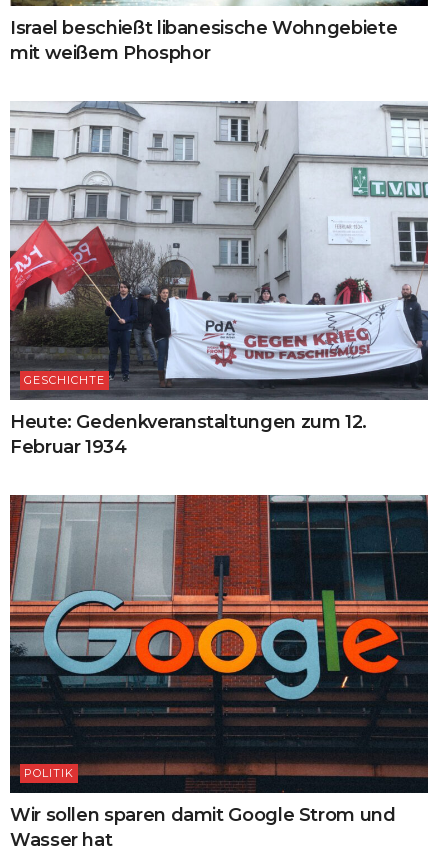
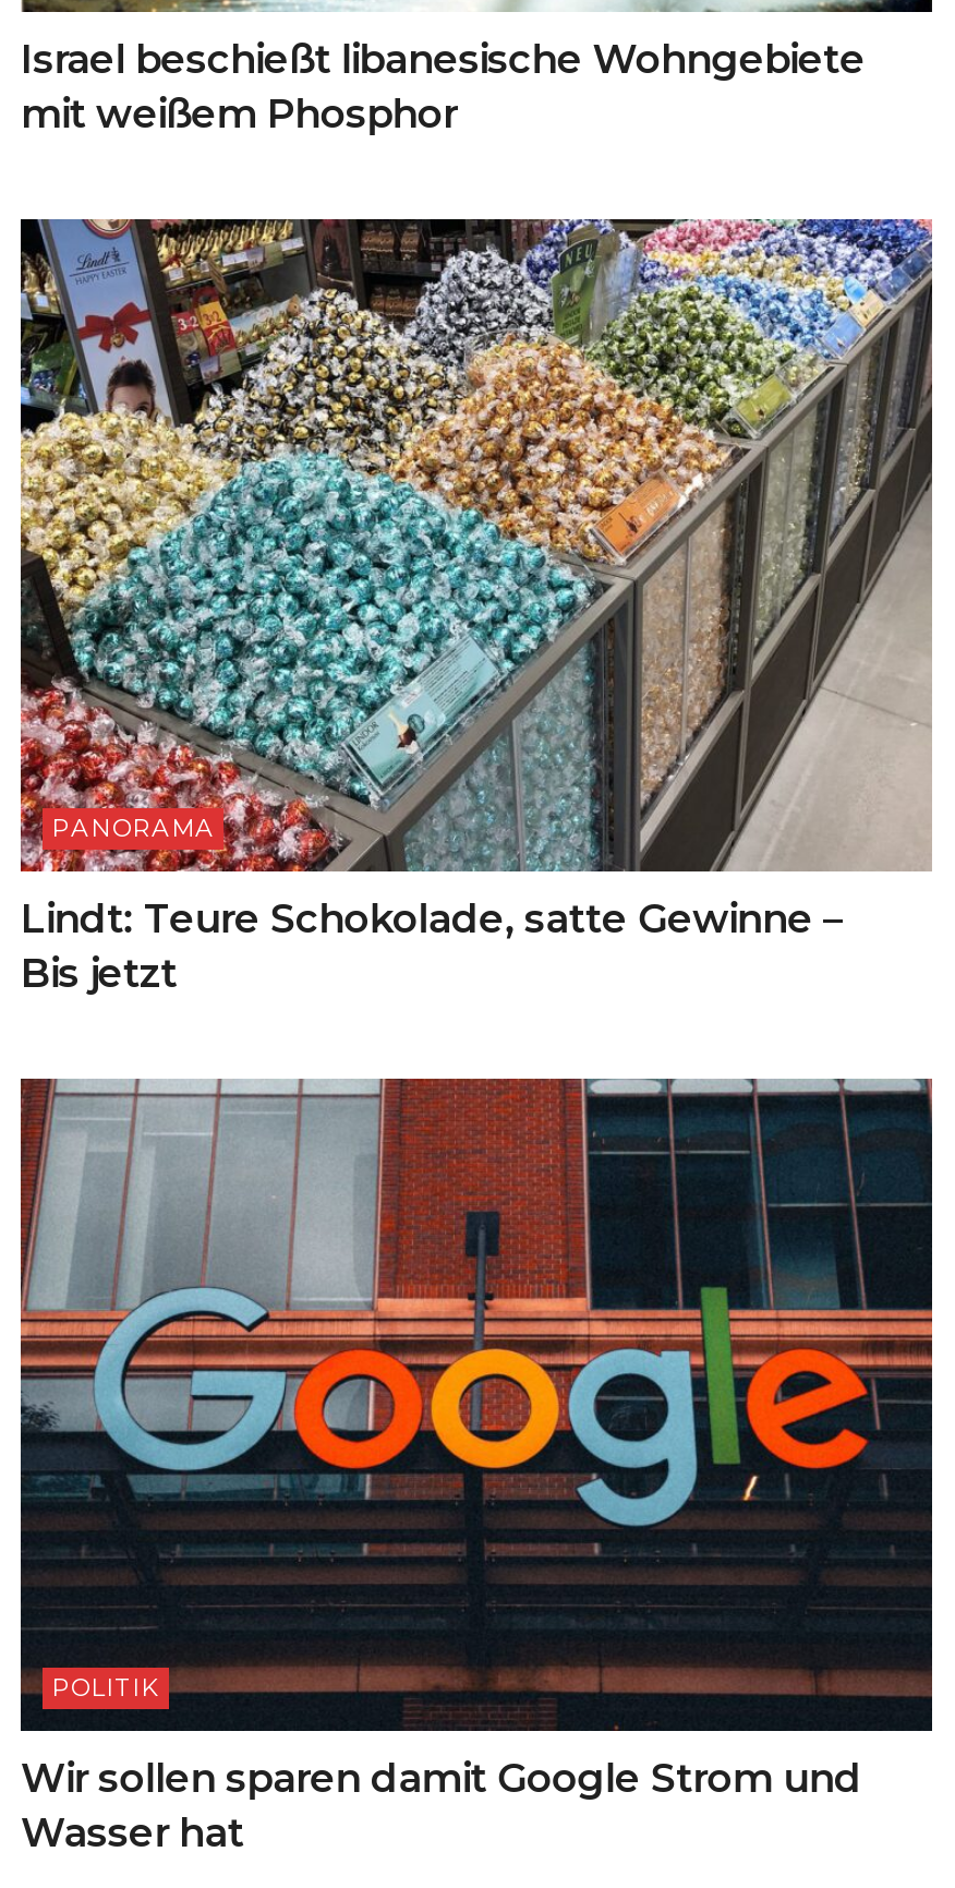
- [image]
- GESCHICHTE
+ [image]
+ PANORAMA

- Heute: Gedenkveranstaltungen zum 12.
- Februar 1934
+ Lindt: Teure Schokolade, satte Gewinne –
+ Bis jetzt
